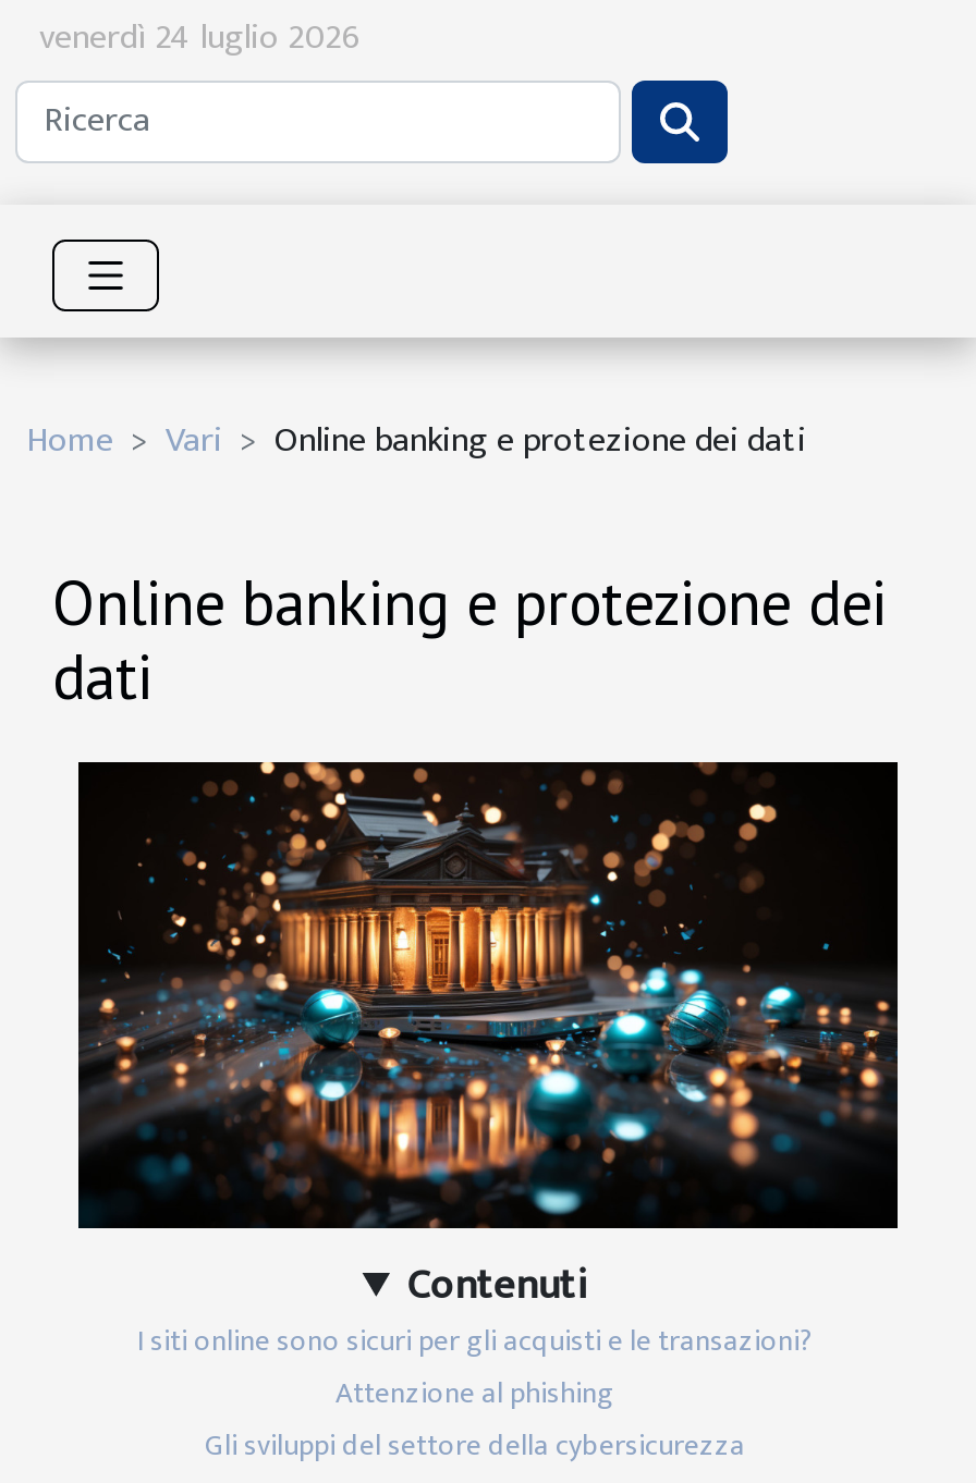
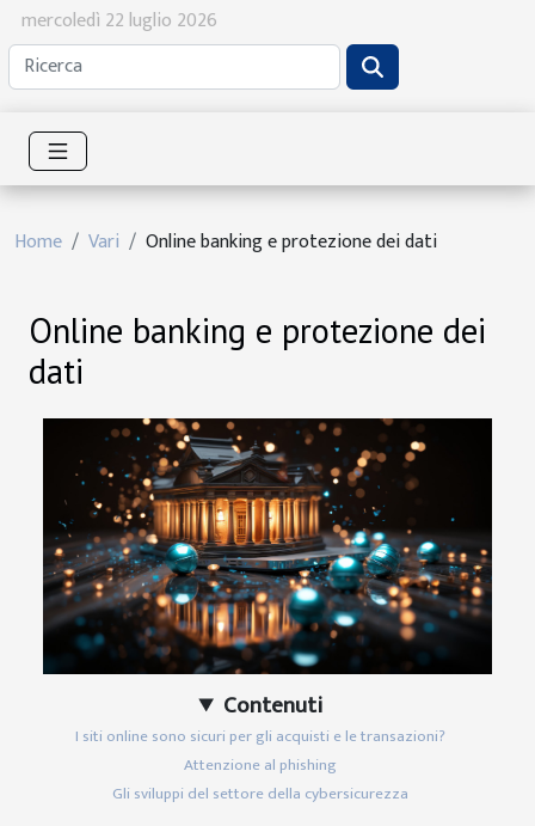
- venerdì 24 luglio 2026
+ mercoledì 22 luglio 2026
